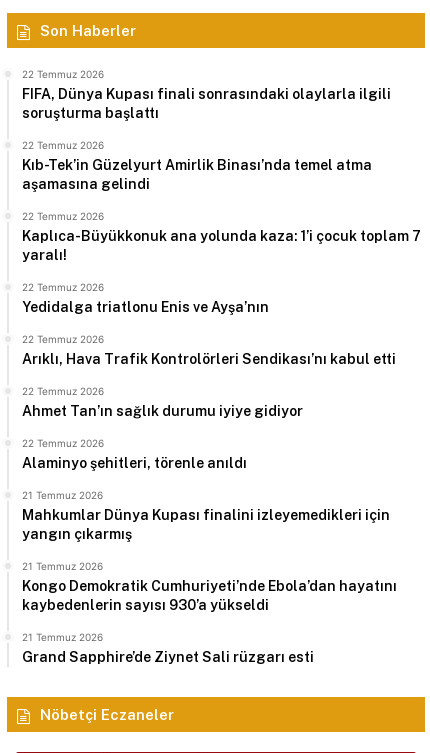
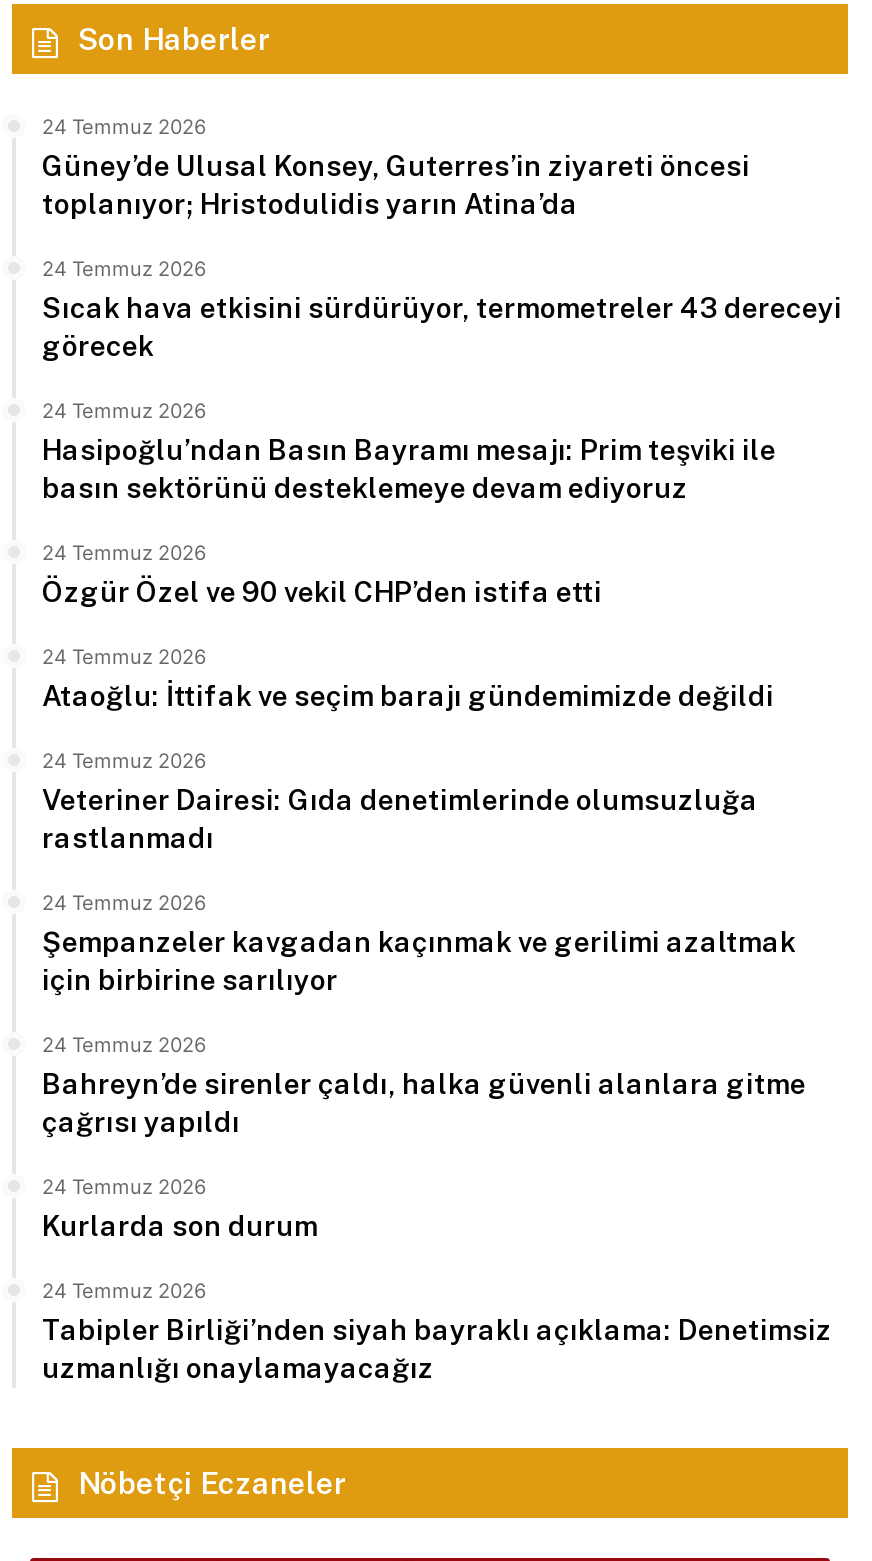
- 22 Temmuz 2026
- FIFA, Dünya Kupası finali sonrasındaki olaylarla ilgili
- soruşturma başlattı
+ 24 Temmuz 2026
+ Güney’de Ulusal Konsey, Guterres’in ziyareti öncesi
+ toplanıyor; Hristodulidis yarın Atina’da

- 22 Temmuz 2026
- Kıb-Tek’in Güzelyurt Amirlik Binası’nda temel atma
- aşamasına gelindi
+ 24 Temmuz 2026
+ Sıcak hava etkisini sürdürüyor, termometreler 43 dereceyi
+ görecek

- 22 Temmuz 2026
- Kaplıca-Büyükkonuk ana yolunda kaza: 1’i çocuk toplam 7
- yaralı!
+ 24 Temmuz 2026
+ Hasipoğlu’ndan Basın Bayramı mesajı: Prim teşviki ile
+ basın sektörünü desteklemeye devam ediyoruz

- 22 Temmuz 2026
- Yedidalga triatlonu Enis ve Ayşa’nın
+ 24 Temmuz 2026
+ Özgür Özel ve 90 vekil CHP’den istifa etti

- 22 Temmuz 2026
- Arıklı, Hava Trafik Kontrolörleri Sendikası’nı kabul etti
+ 24 Temmuz 2026
+ Ataoğlu: İttifak ve seçim barajı gündemimizde değildi

- 22 Temmuz 2026
- Ahmet Tan’ın sağlık durumu iyiye gidiyor
+ 24 Temmuz 2026
+ Veteriner Dairesi: Gıda denetimlerinde olumsuzluğa
+ rastlanmadı

- 22 Temmuz 2026
- Alaminyo şehitleri, törenle anıldı
+ 24 Temmuz 2026
+ Şempanzeler kavgadan kaçınmak ve gerilimi azaltmak
+ için birbirine sarılıyor

- 21 Temmuz 2026
- Mahkumlar Dünya Kupası finalini izleyemedikleri için
- yangın çıkarmış
+ 24 Temmuz 2026
+ Bahreyn’de sirenler çaldı, halka güvenli alanlara gitme
+ çağrısı yapıldı

- 21 Temmuz 2026
- Kongo Demokratik Cumhuriyeti’nde Ebola’dan hayatını
- kaybedenlerin sayısı 930’a yükseldi
+ 24 Temmuz 2026
+ Kurlarda son durum

- 21 Temmuz 2026
- Grand Sapphire’de Ziynet Sali rüzgarı esti
+ 24 Temmuz 2026
+ Tabipler Birliği’nden siyah bayraklı açıklama: Denetimsiz
+ uzmanlığı onaylamayacağız
